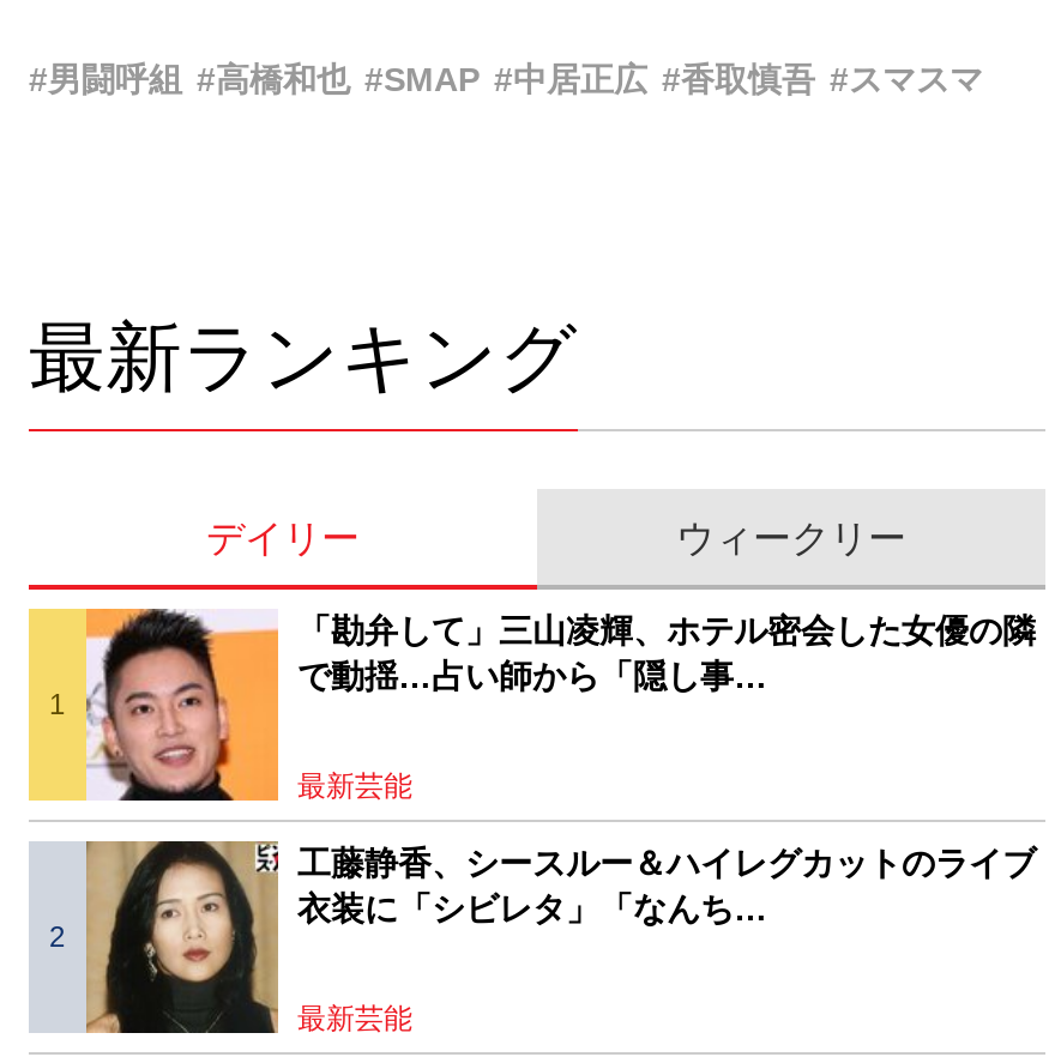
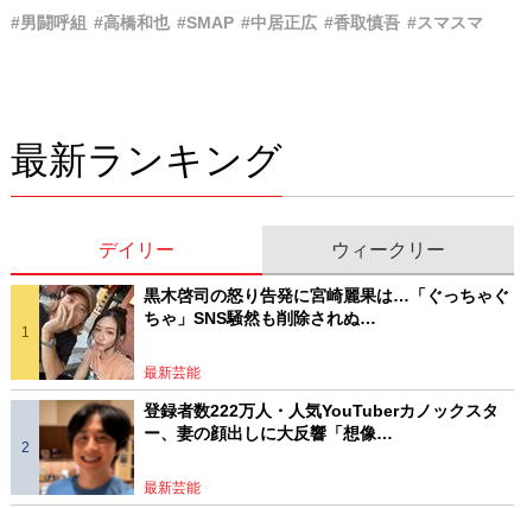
- [image]
- 「勘弁して」三山凌輝、ホテル密会した女優の隣
- で動揺…占い師から「隠し事…
+ [image]
+ 黒木啓司の怒り告発に宮崎麗果は…「ぐっちゃぐ
+ ちゃ」SNS騒然も削除されぬ…

- [image]
- 工藤静香、シースルー＆ハイレグカットのライブ
- 衣装に「シビレタ」「なんち…
+ [image]
+ 登録者数222万人・人気YouTuberカノックスタ
+ ー、妻の顔出しに大反響「想像…
